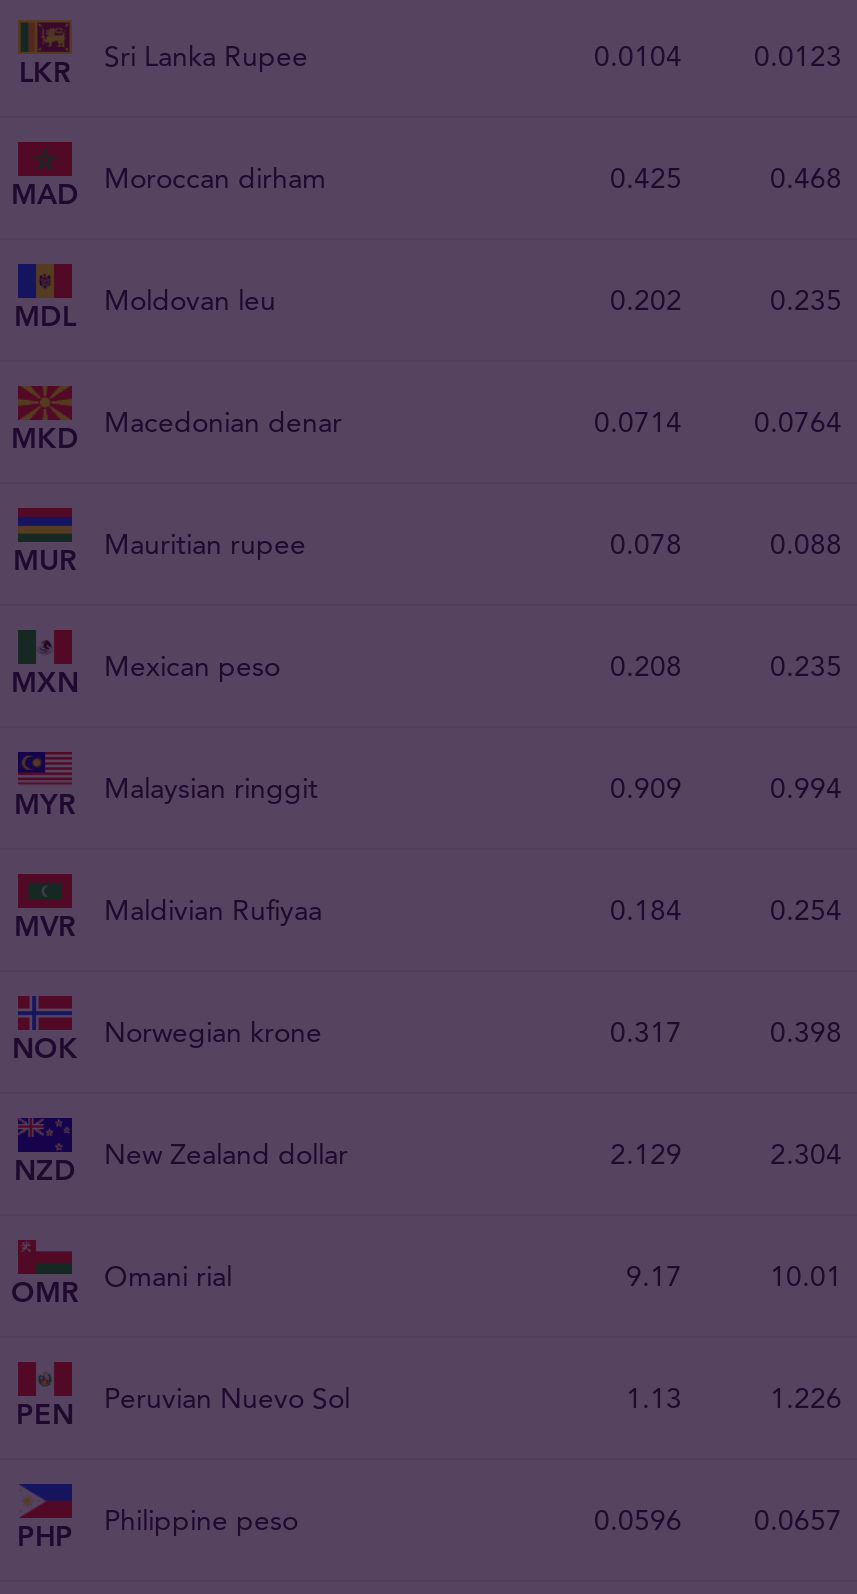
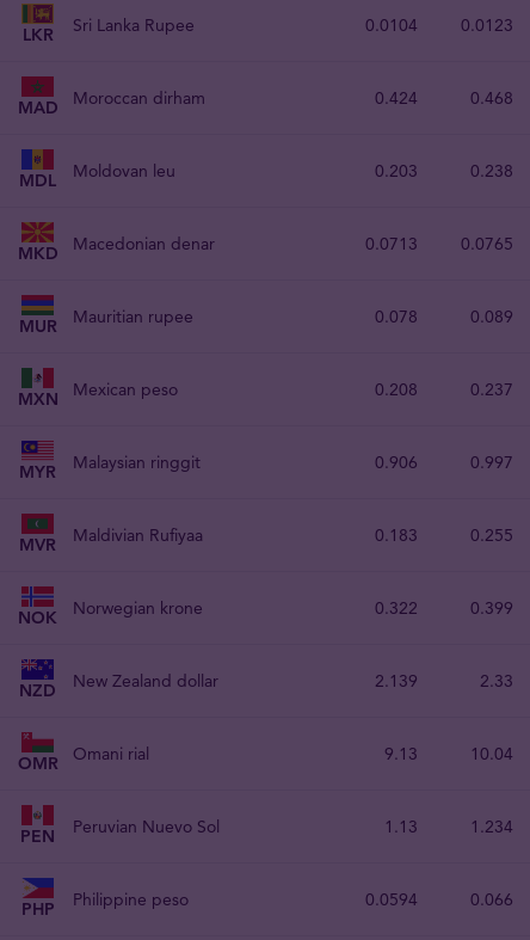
- 0.425
+ 0.424

- 0.202
+ 0.203

- 0.235
+ 0.238

- 0.0714
+ 0.0713

- 0.0764
+ 0.0765

- 0.088
+ 0.089

- 0.235
+ 0.237

- 0.909
+ 0.906

- 0.994
+ 0.997

- 0.184
+ 0.183

- 0.254
+ 0.255

- 0.317
+ 0.322

- 0.398
+ 0.399

- 2.129
+ 2.139

- 2.304
+ 2.33

- 9.17
+ 9.13

- 10.01
+ 10.04

- 1.226
+ 1.234

- 0.0596
+ 0.0594

- 0.0657
+ 0.066
